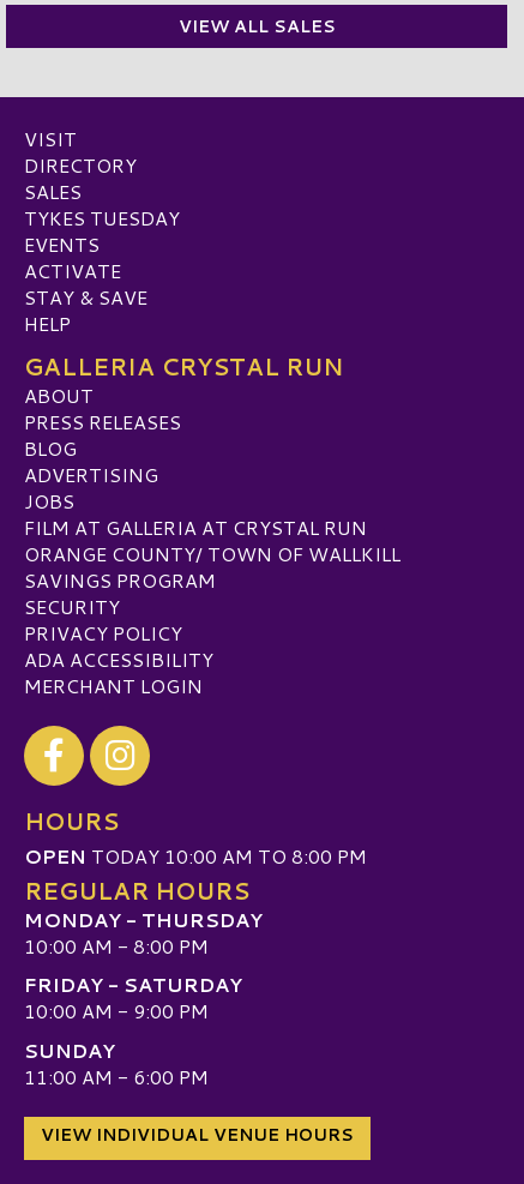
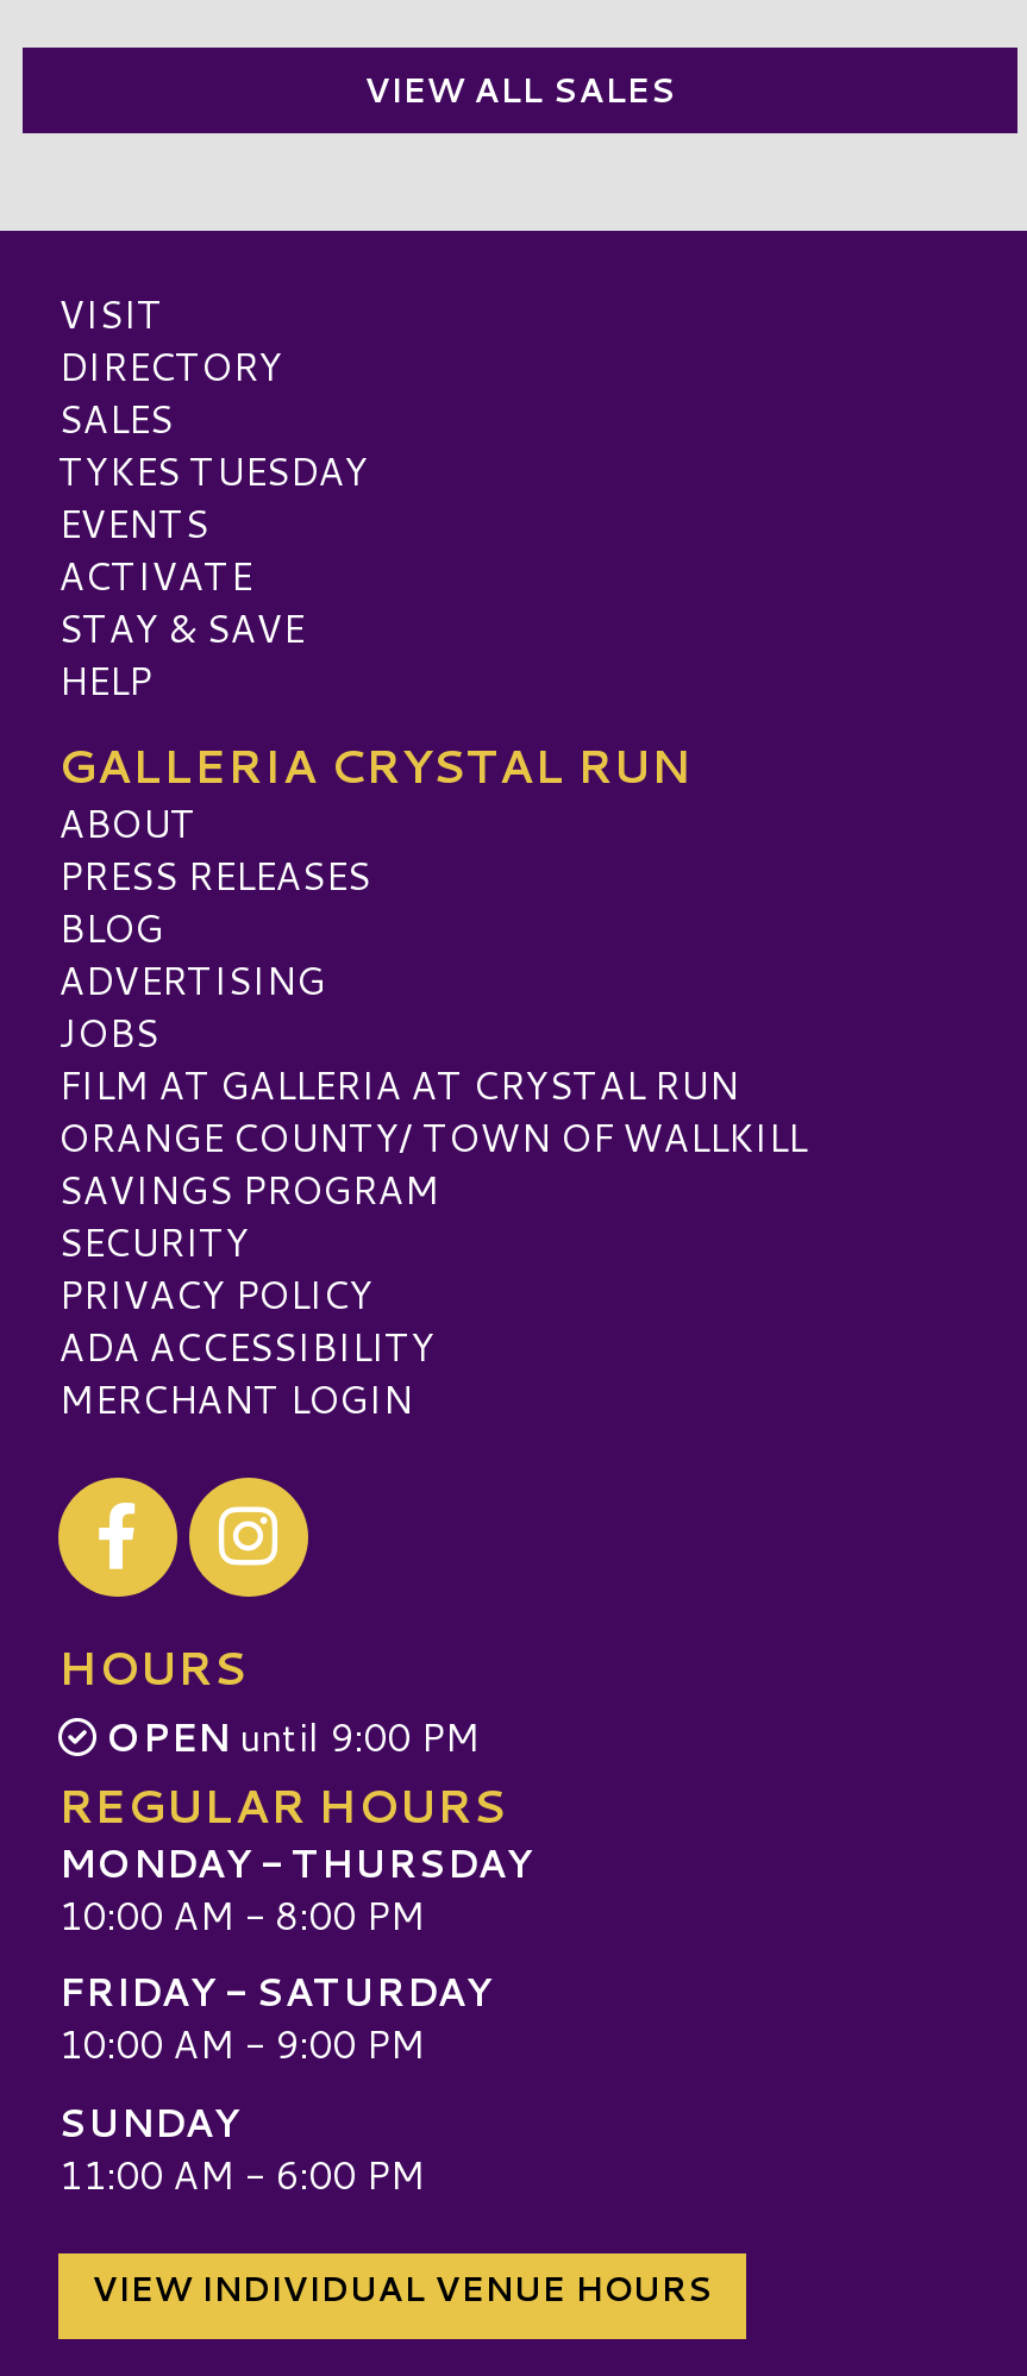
- OPEN TODAY 10:00 AM TO 8:00 PM
+ OPEN until 9:00 PM
